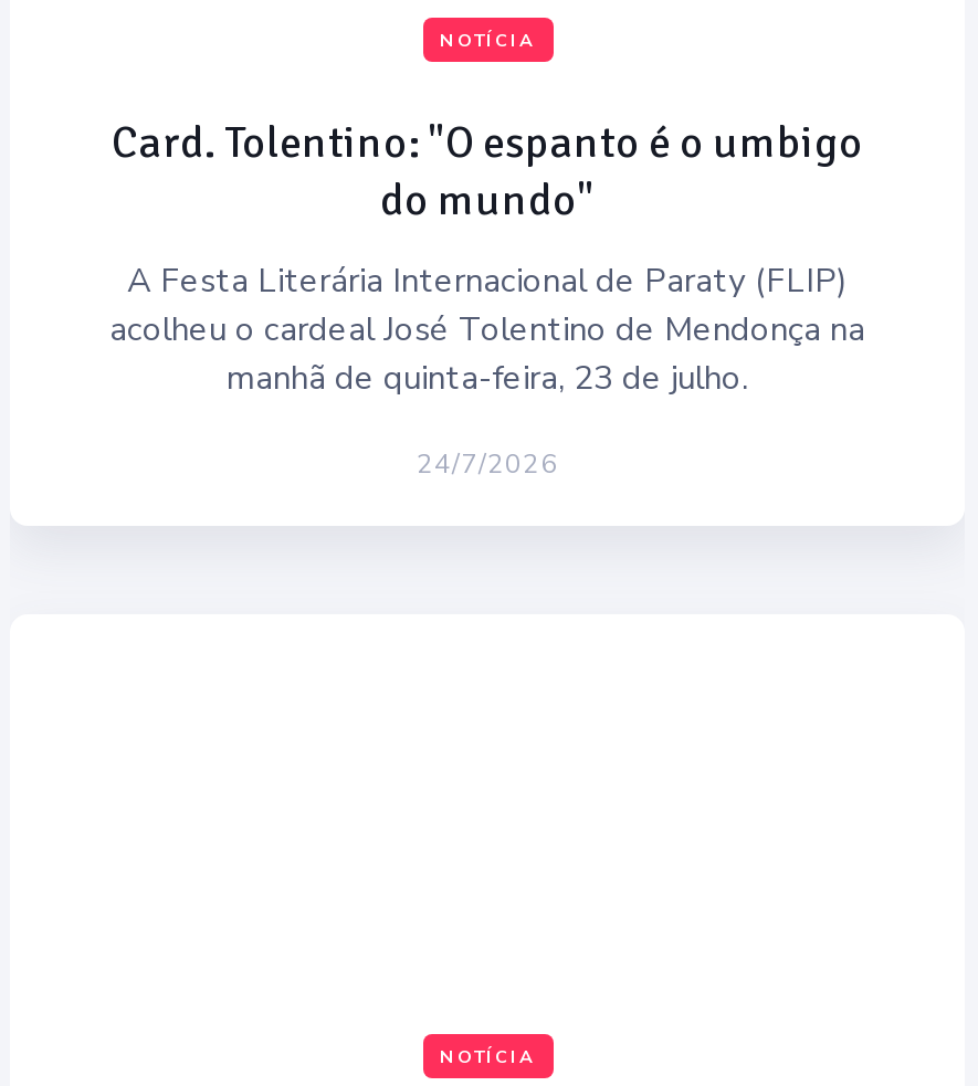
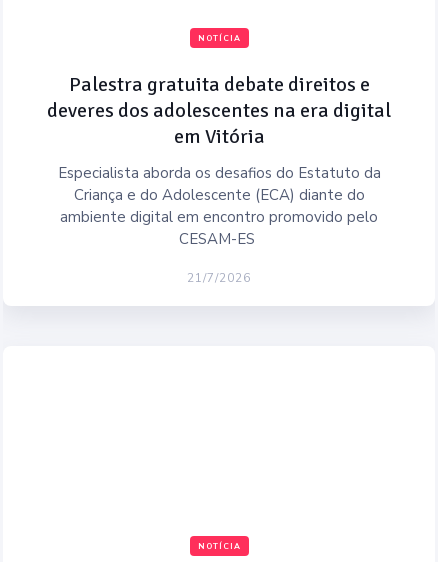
- Card. Tolentino: "O espanto é o umbigo
- do mundo"
+ Palestra gratuita debate direitos e
+ deveres dos adolescentes na era digital
+ em Vitória

- A Festa Literária Internacional de Paraty (FLIP)
- acolheu o cardeal José Tolentino de Mendonça na
- manhã de quinta-feira, 23 de julho.
+ Especialista aborda os desafios do Estatuto da
+ Criança e do Adolescente (ECA) diante do
+ ambiente digital em encontro promovido pelo
+ CESAM-ES

- 24/7/2026
+ 21/7/2026
